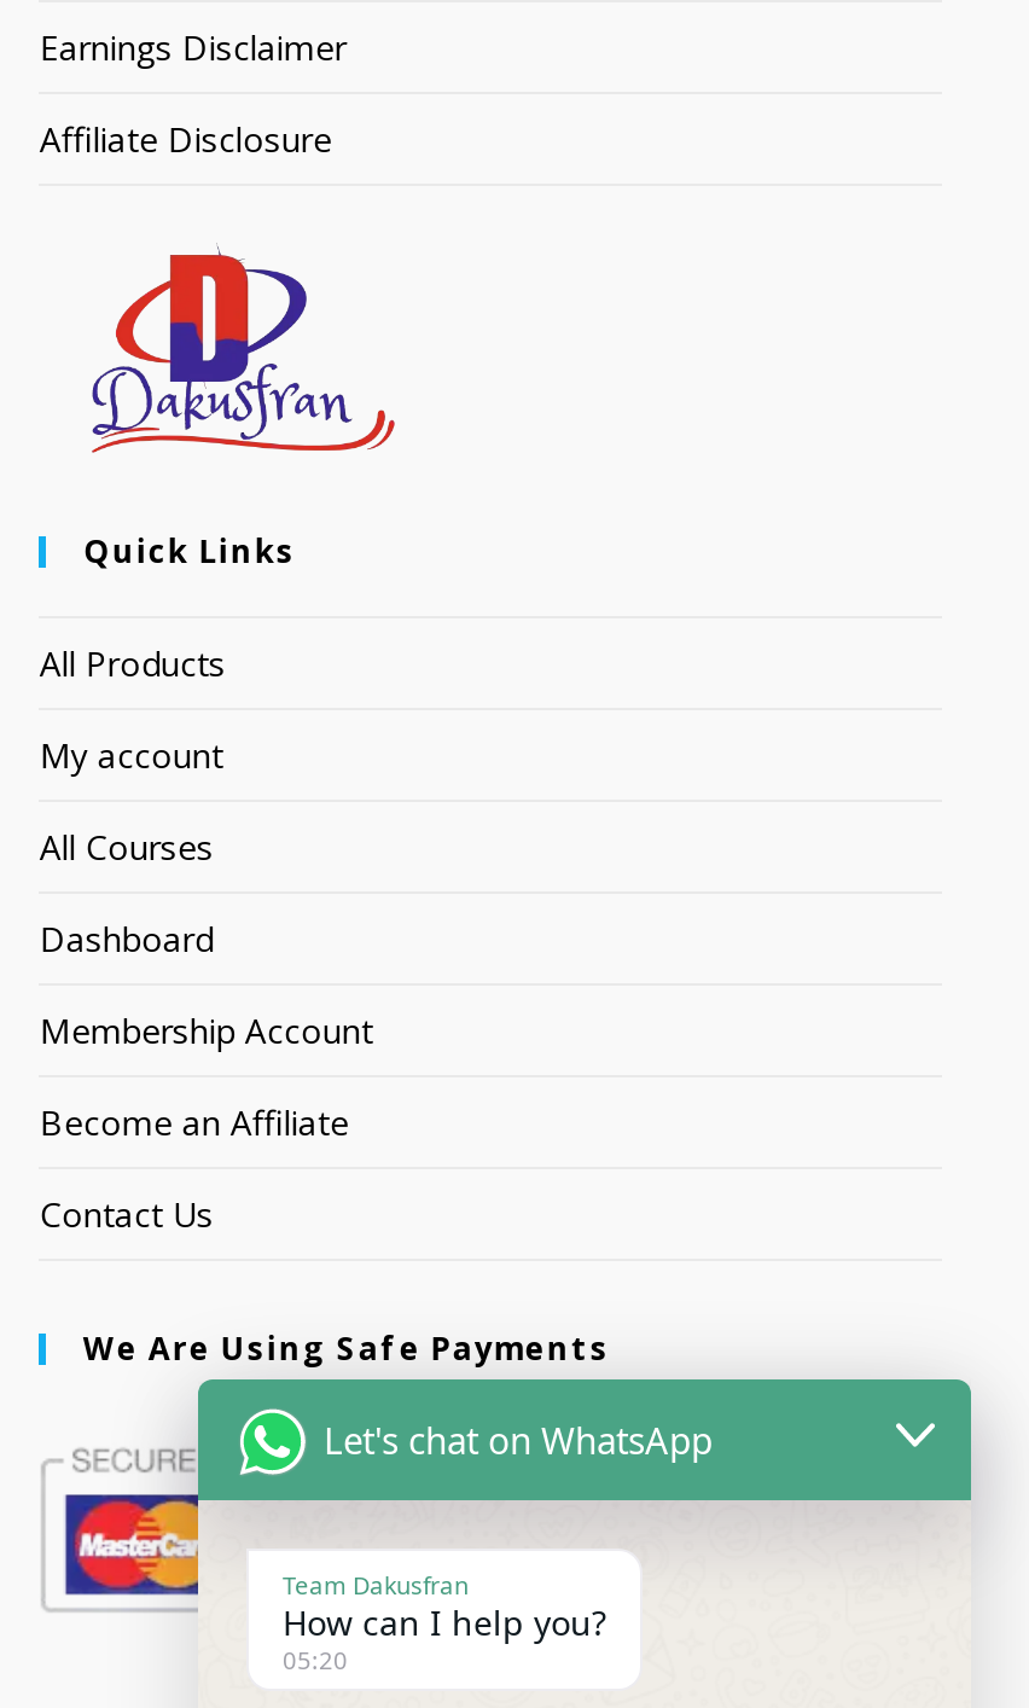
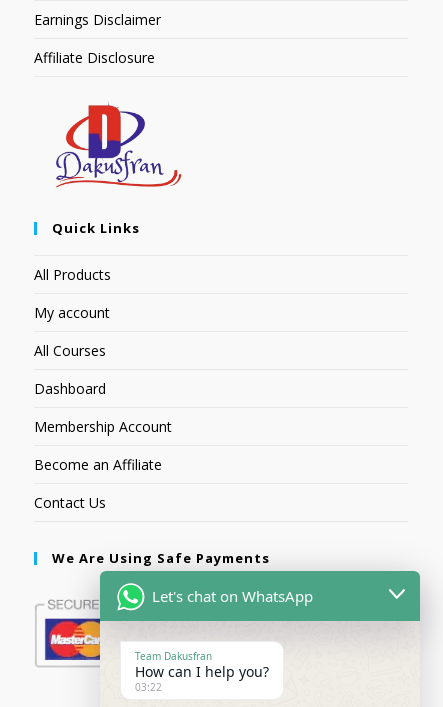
- 05:20
+ 03:22
